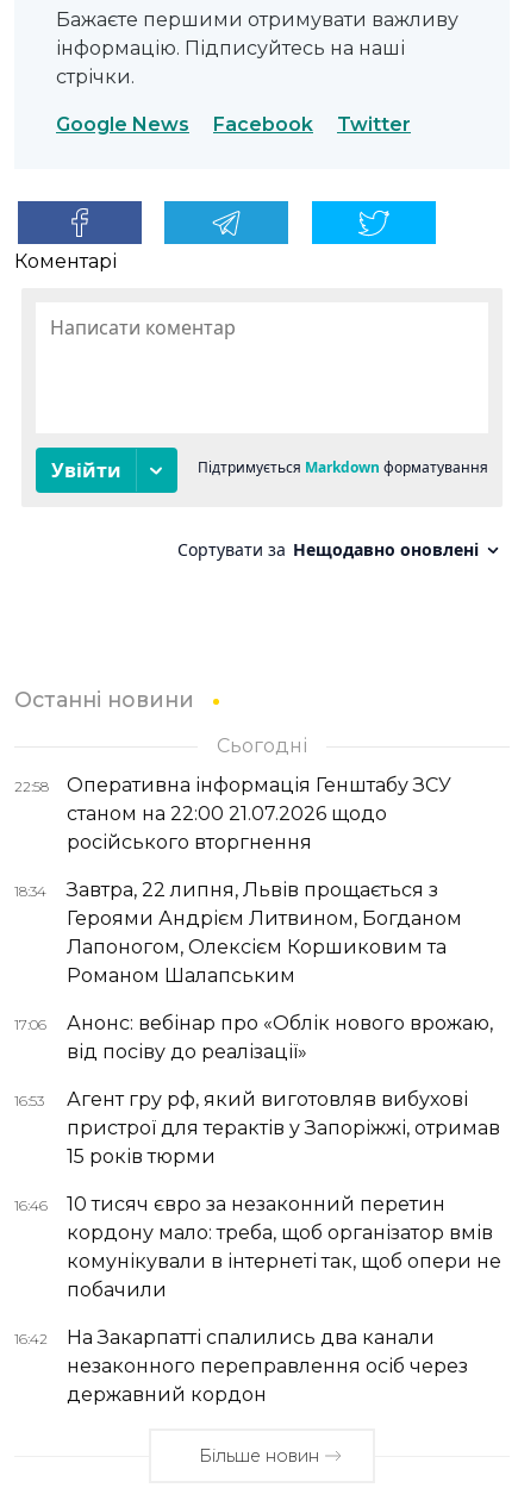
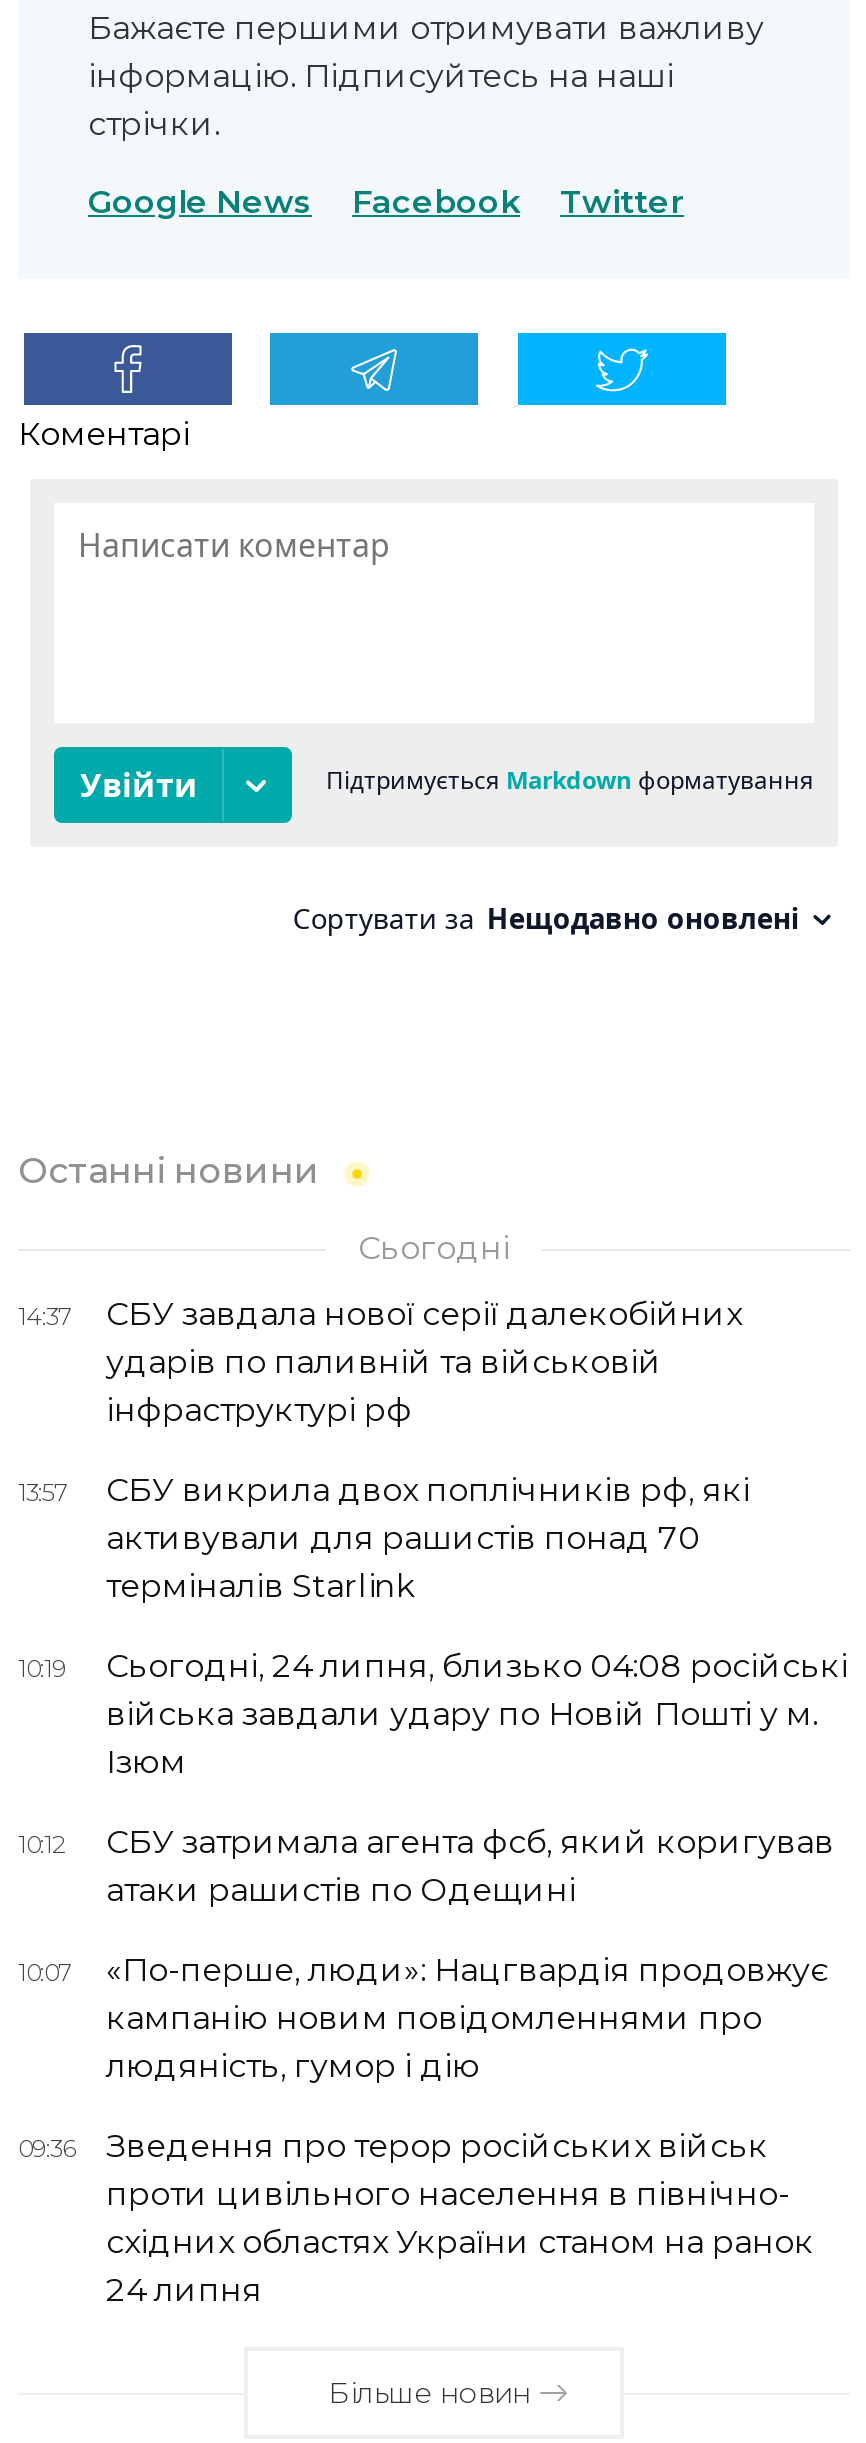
- 22:58
- Оперативна інформація Генштабу ЗСУ
- станом на 22:00 21.07.2026 щодо
- російського вторгнення
+ 14:37
+ СБУ завдала нової серії далекобійних
+ ударів по паливній та військовій
+ інфраструктурі рф

- 18:34
- Завтра, 22 липня, Львів прощається з
- Героями Андрієм Литвином, Богданом
- Лапоногом, Олексієм Коршиковим та
- Романом Шалапським
+ 13:57
+ СБУ викрила двох поплічників рф, які
+ активували для рашистів понад 70
+ терміналів Starlink

- 17:06
- Анонс: вебінар про «Облік нового врожаю,
- від посіву до реалізації»
+ 10:19
+ Сьогодні, 24 липня, близько 04:08 російські
+ війська завдали удару по Новій Пошті у м.
+ Ізюм

- 16:53
- Агент гру рф, який виготовляв вибухові
- пристрої для терактів у Запоріжжі, отримав
- 15 років тюрми
+ 10:12
+ СБУ затримала агента фсб, який коригував
+ атаки рашистів по Одещині

- 16:46
- 10 тисяч євро за незаконний перетин
- кордону мало: треба, щоб організатор вмів
- комунікували в інтернеті так, щоб опери не
- побачили
+ 10:07
+ «По-перше, люди»: Нацгвардія продовжує
+ кампанію новим повідомленнями про
+ людяність, гумор і дію

- 16:42
- На Закарпатті спалились два канали
- незаконного переправлення осіб через
- державний кордон
+ 09:36
+ Зведення про терор російських військ
+ проти цивільного населення в північно-
+ східних областях України станом на ранок
+ 24 липня
